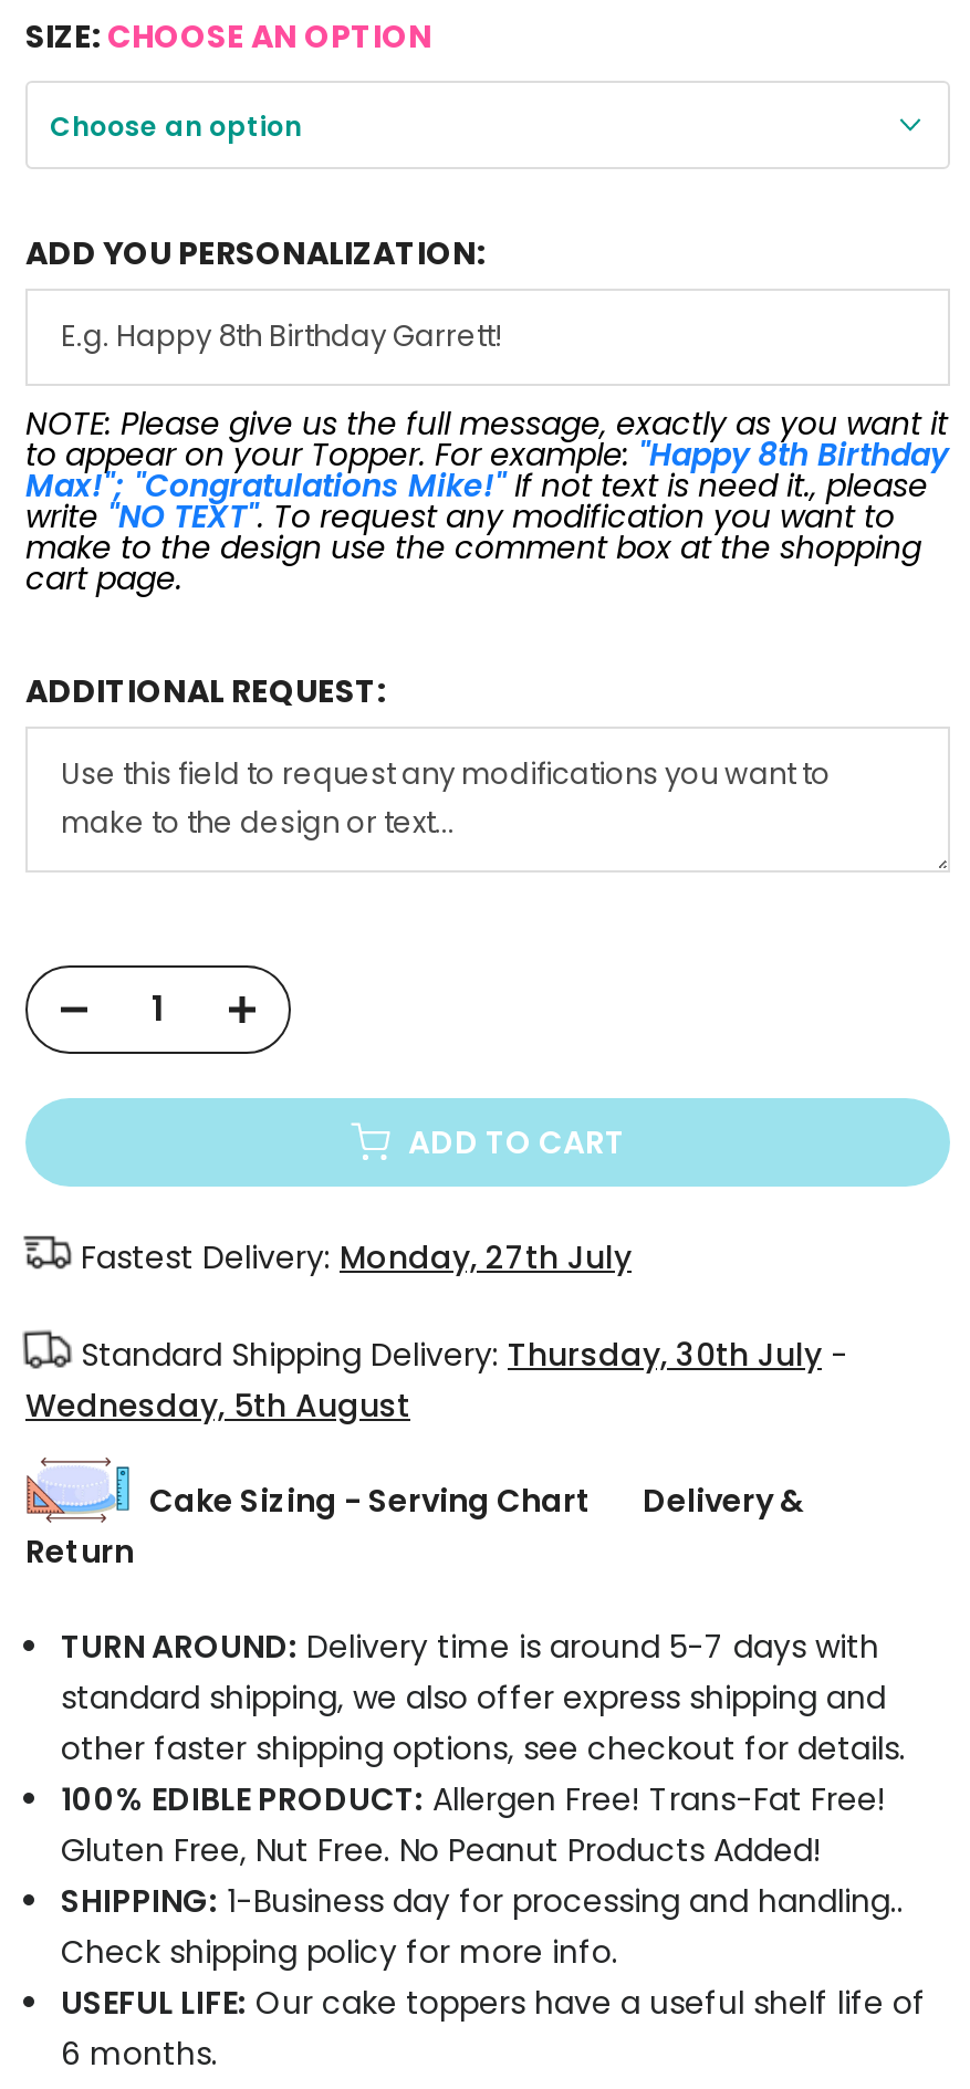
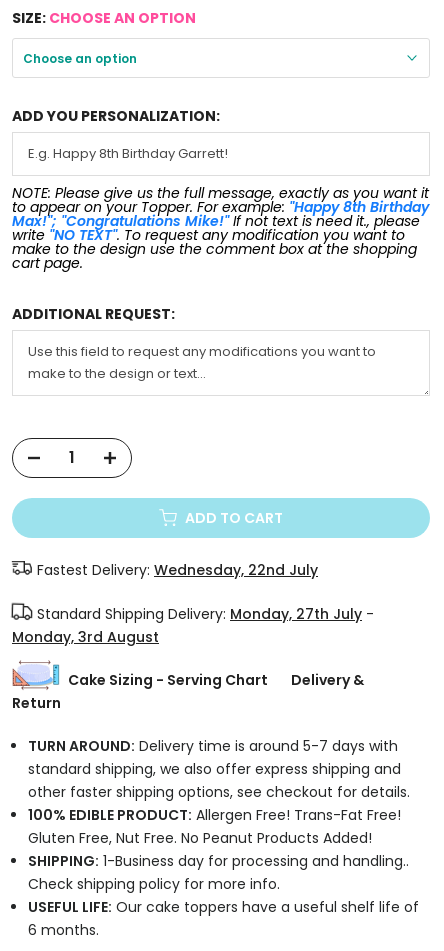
- Fastest Delivery: Monday, 27th July
+ Fastest Delivery: Wednesday, 22nd July

- Standard Shipping Delivery: Thursday, 30th July -
+ Standard Shipping Delivery: Monday, 27th July -

- Wednesday, 5th August
+ Monday, 3rd August
